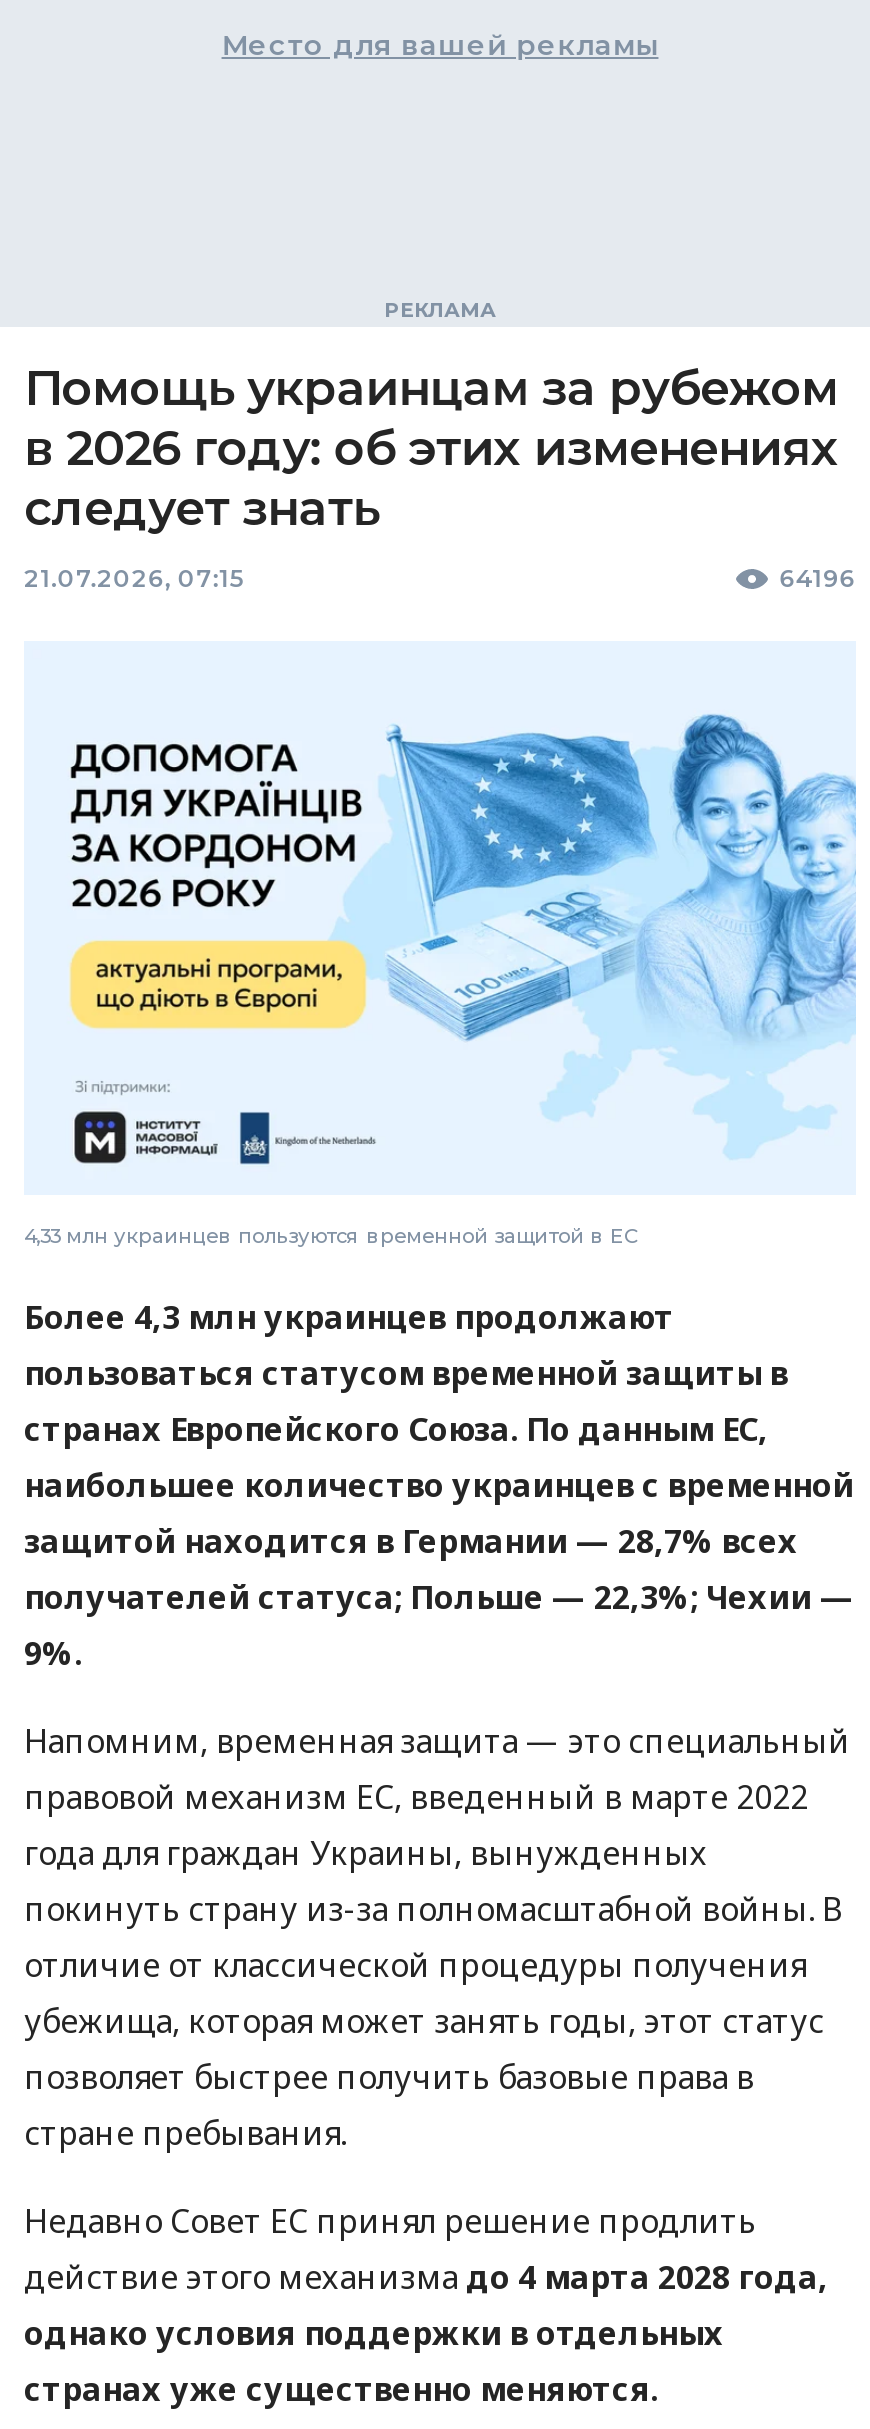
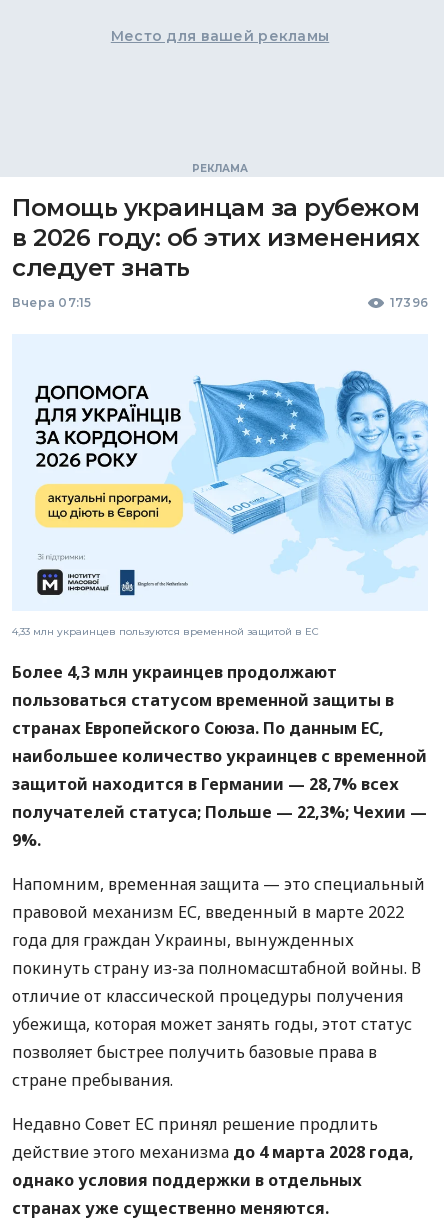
- 21.07.2026, 07:15
- 64196
+ Вчера 07:15
+ 17396
